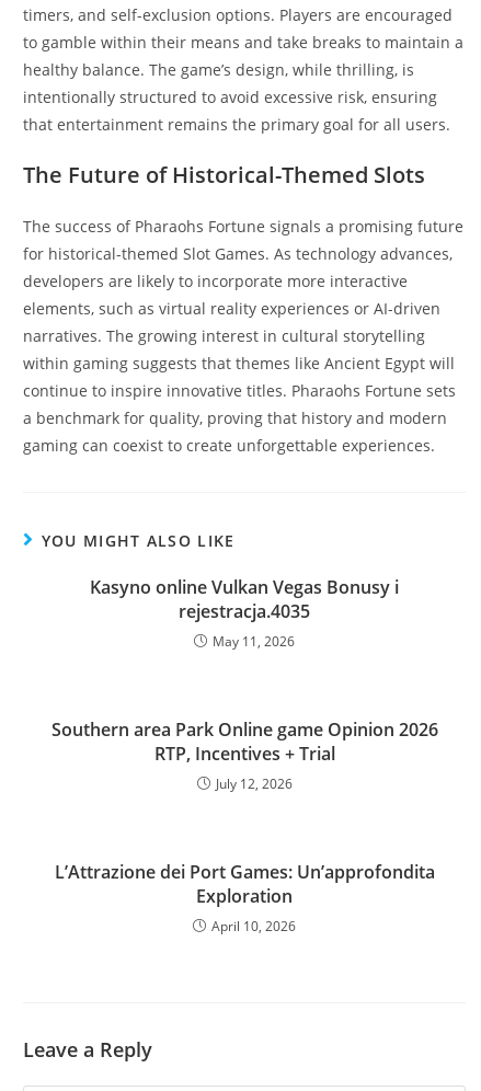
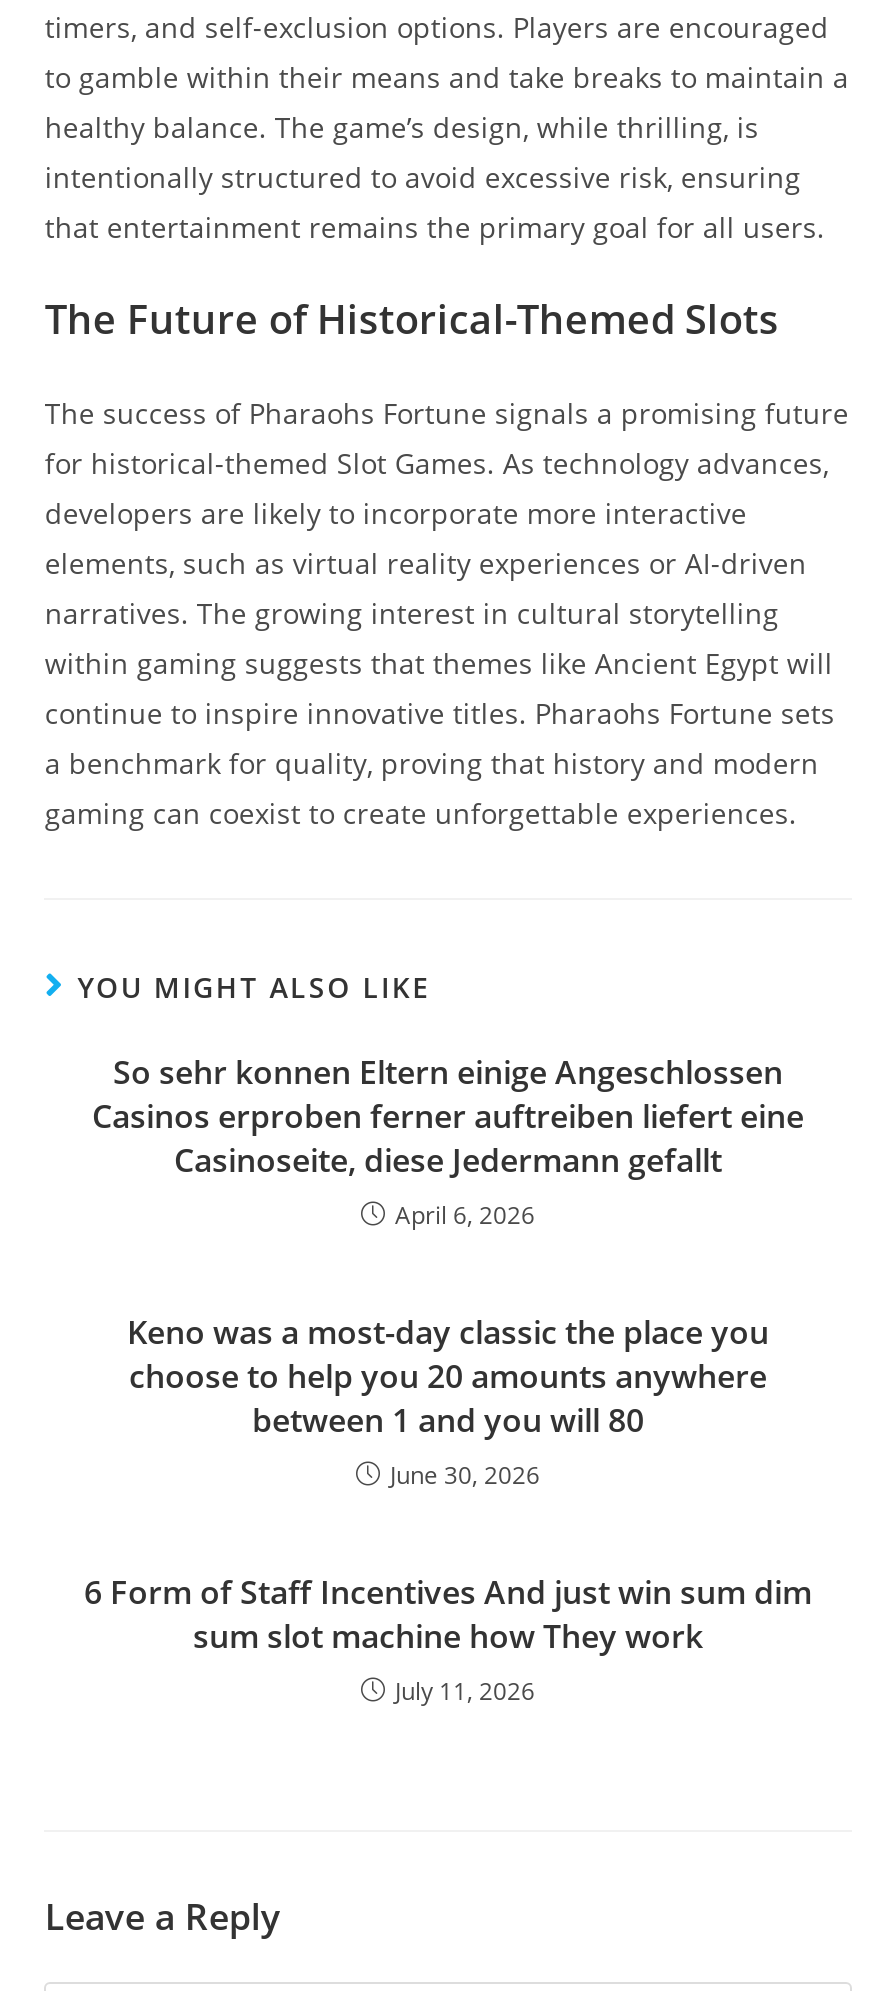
- Kasyno online Vulkan Vegas Bonusy i
- rejestracja.4035
- May 11, 2026
+ So sehr konnen Eltern einige Angeschlossen
+ Casinos erproben ferner auftreiben liefert eine
+ Casinoseite, diese Jedermann gefallt
+ April 6, 2026

- Southern area Park Online game Opinion 2026
- RTP, Incentives + Trial
- July 12, 2026
+ Keno was a most-day classic the place you
+ choose to help you 20 amounts anywhere
+ between 1 and you will 80
+ June 30, 2026

- L’Attrazione dei Port Games: Un’approfondita
- Exploration
- April 10, 2026
+ 6 Form of Staff Incentives And just win sum dim
+ sum slot machine how They work
+ July 11, 2026
